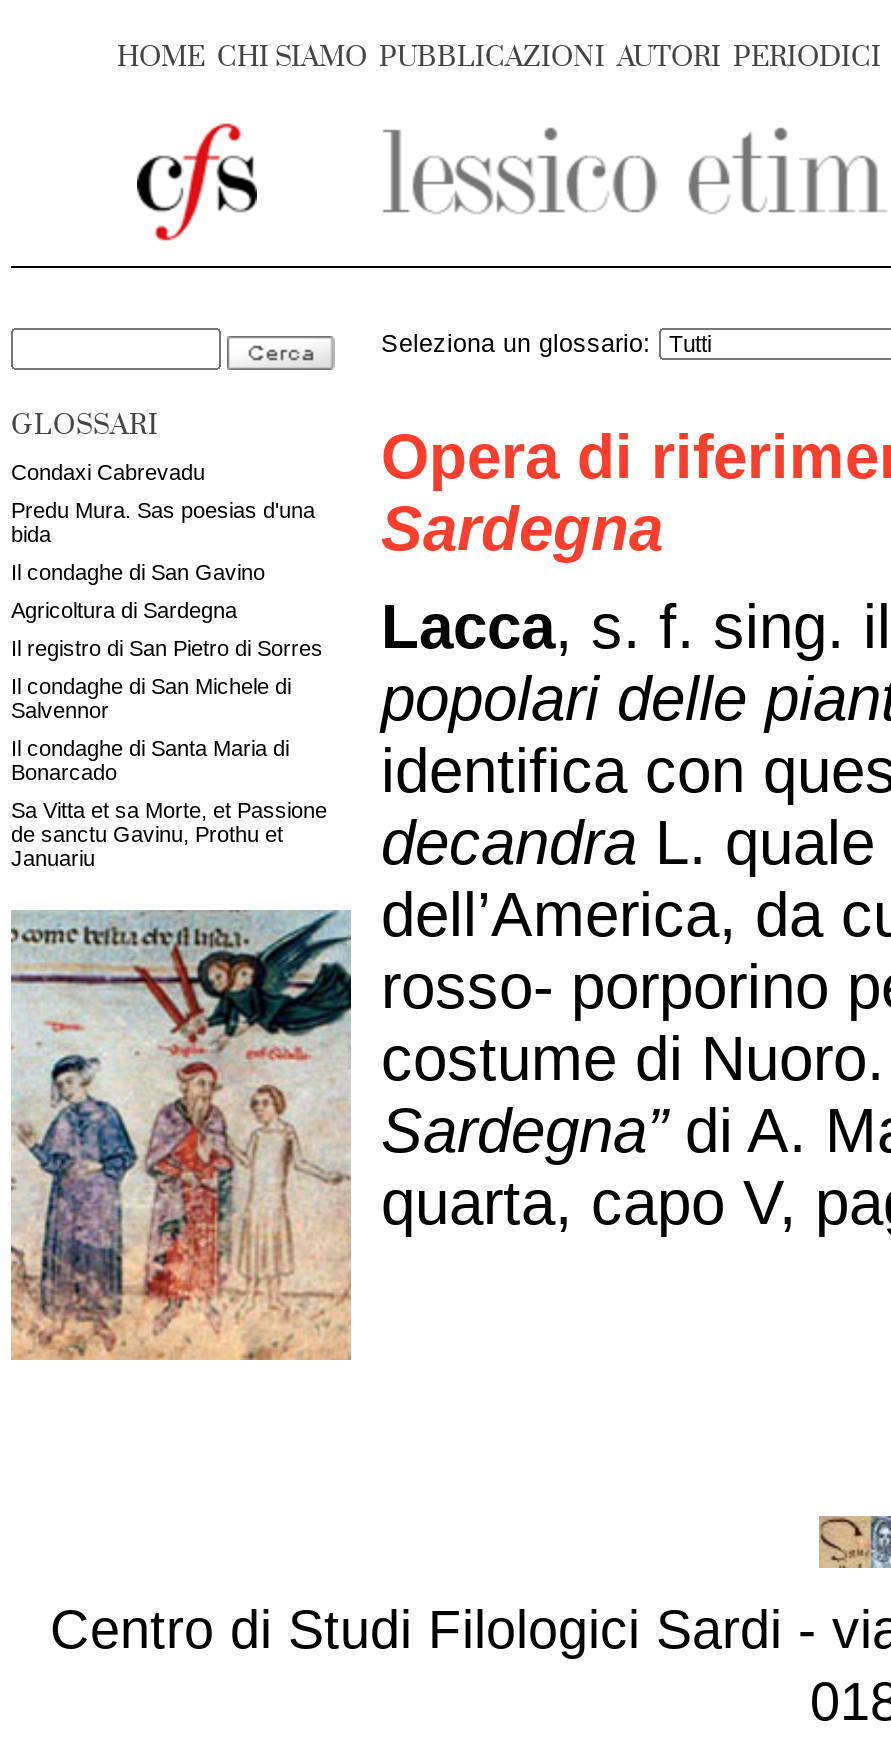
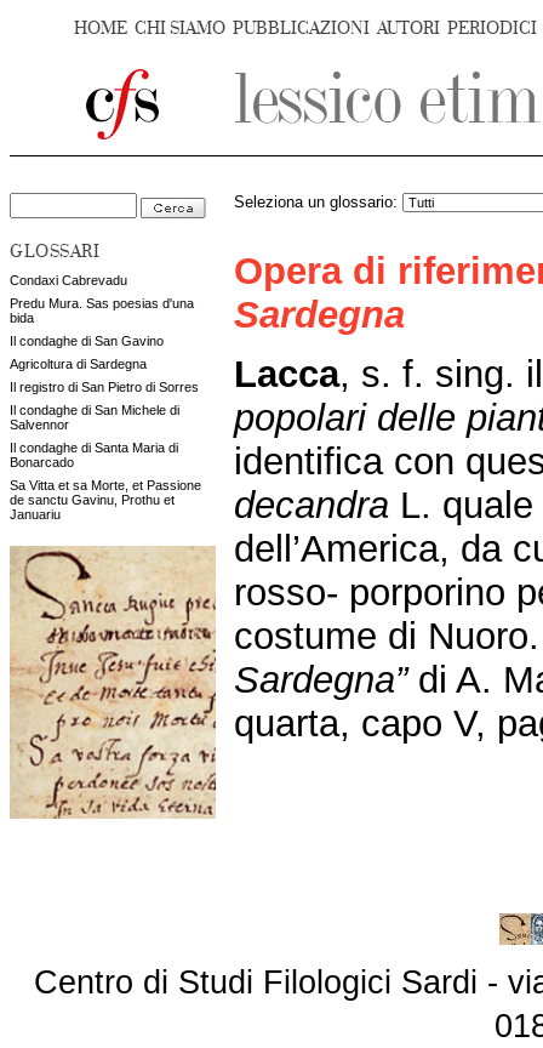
- [image]
+ [image]
